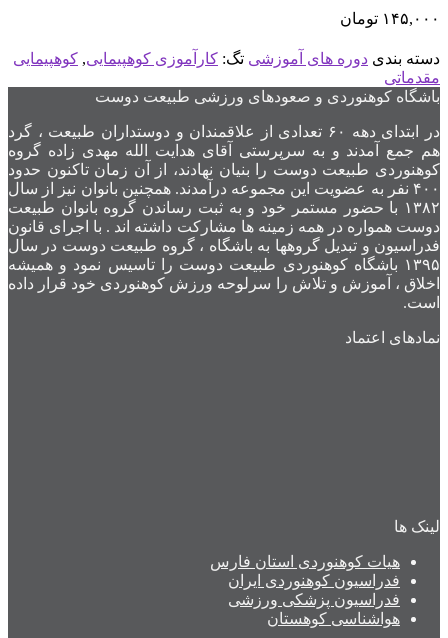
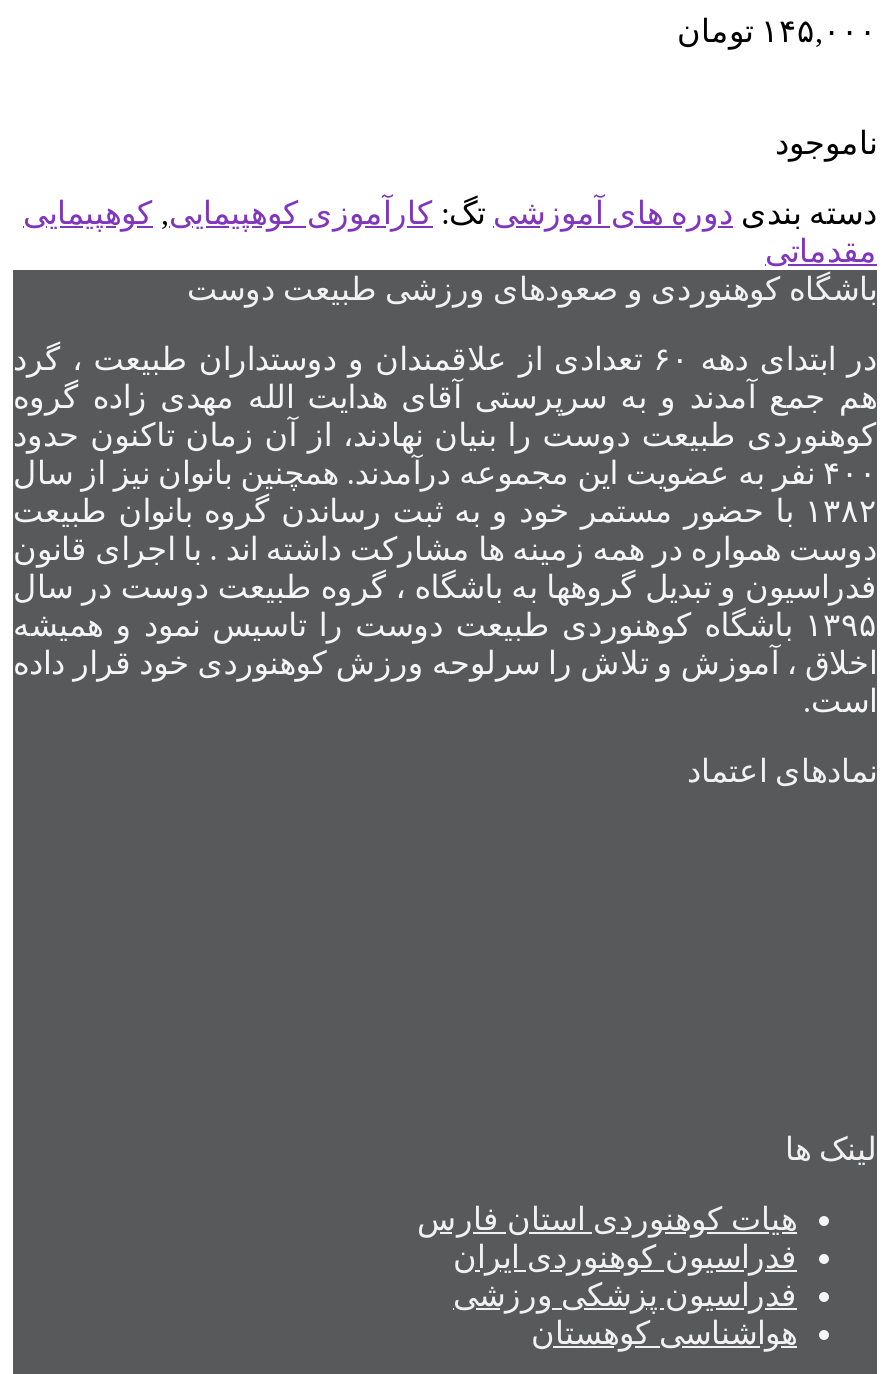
+ ناموجود
